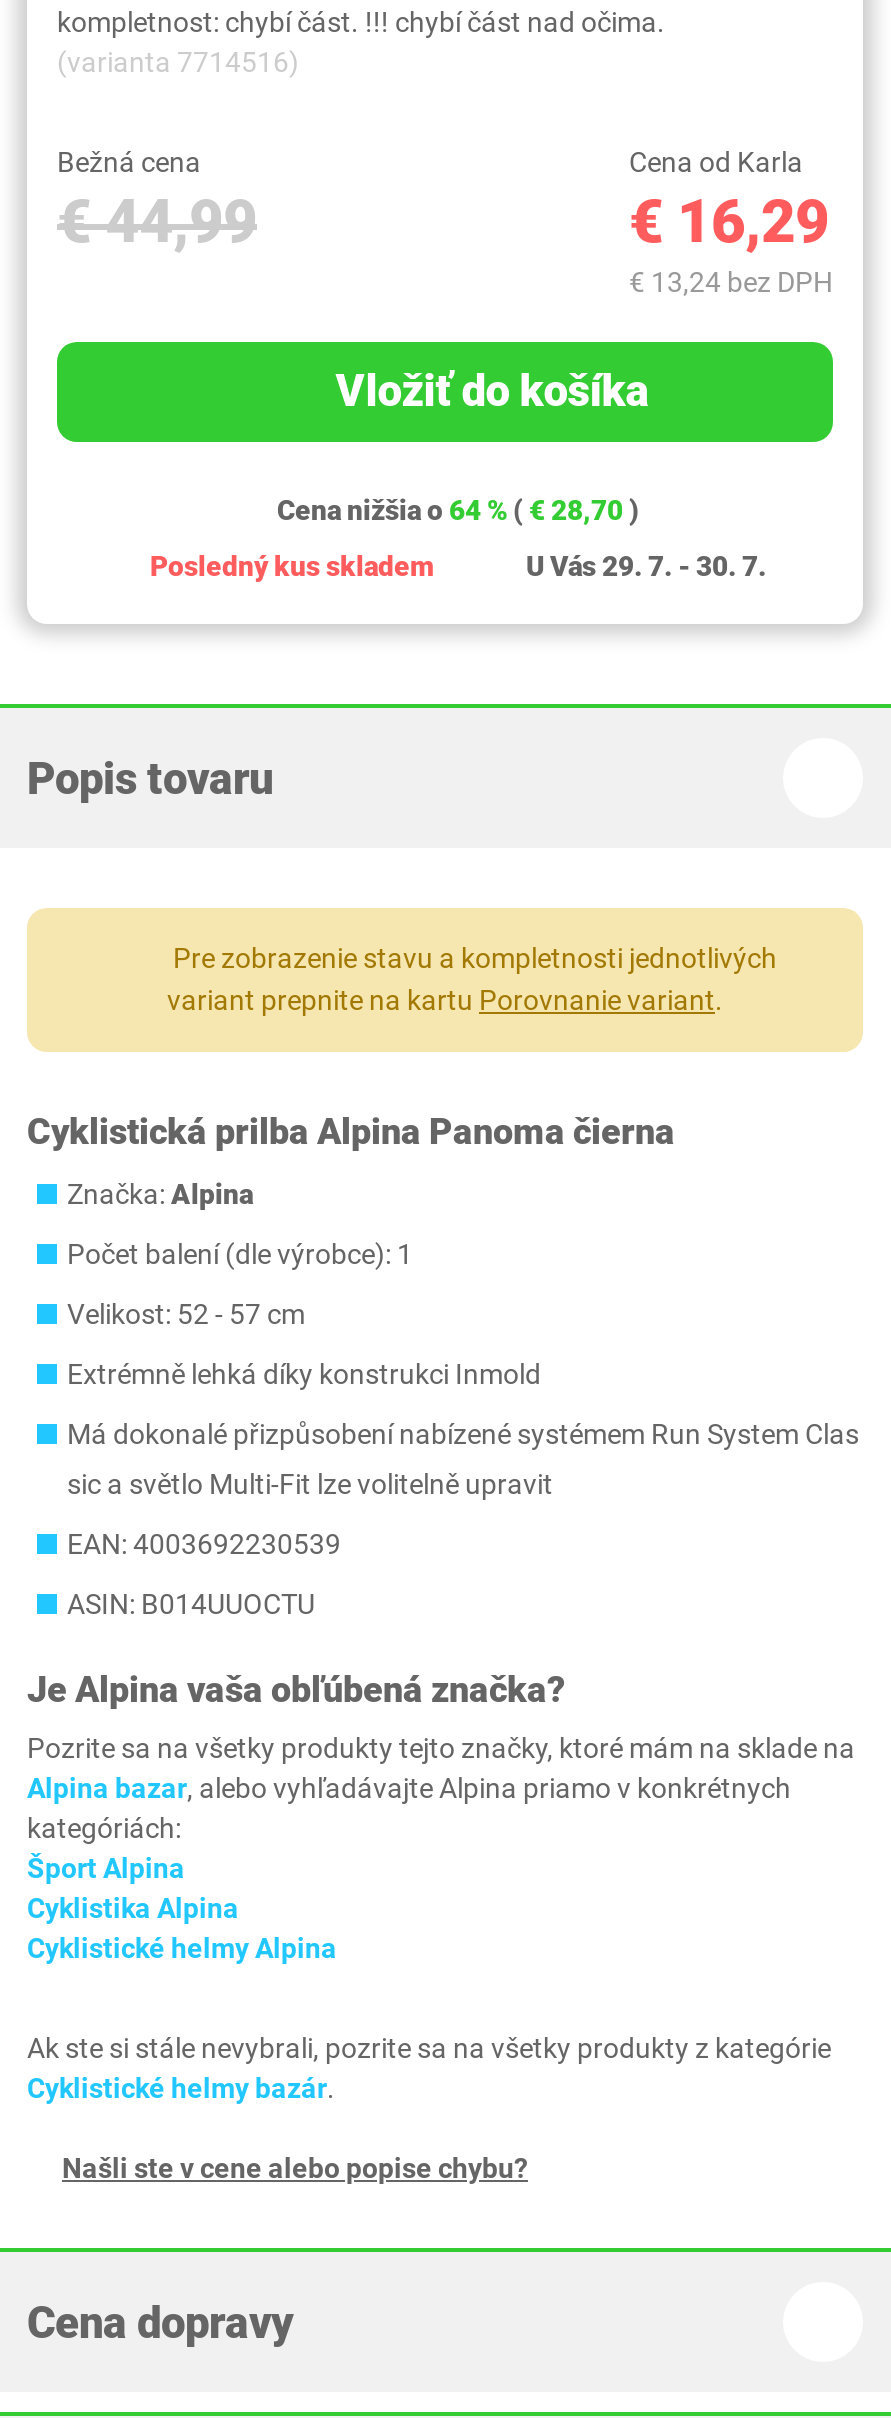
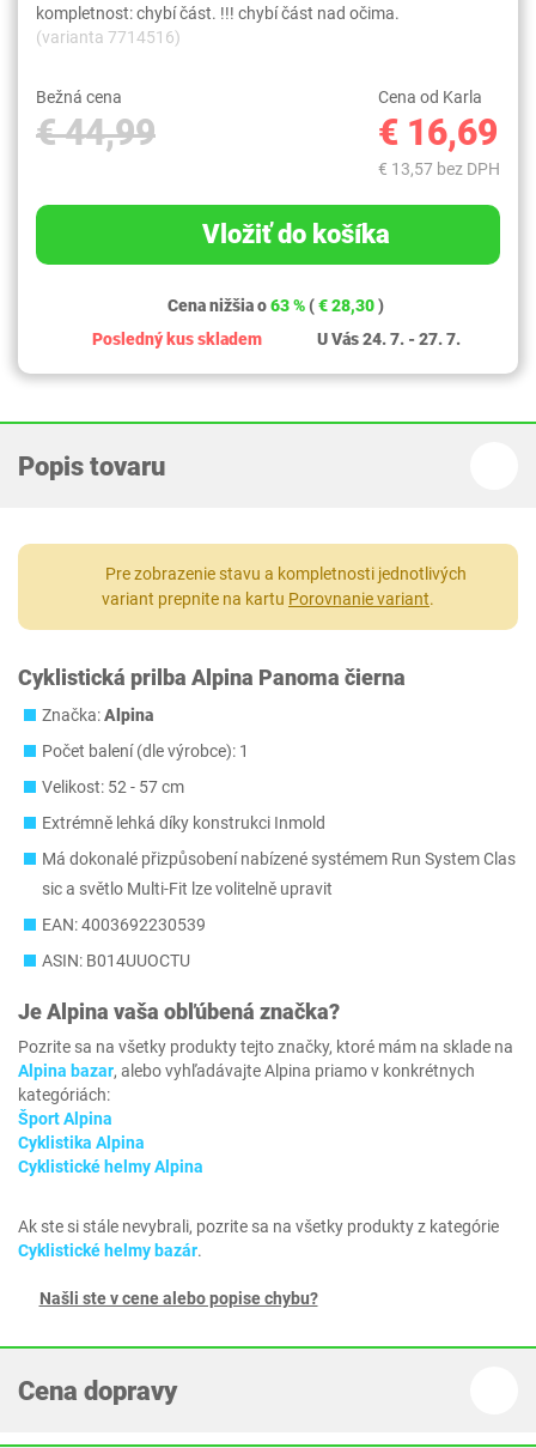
- € 16,29
+ € 16,69

- € 13,24 bez DPH
+ € 13,57 bez DPH

- Cena nižšia o 64 % (€ 28,70)
+ Cena nižšia o 63 % (€ 28,30)

- U Vás 29. 7. - 30. 7.
+ U Vás 24. 7. - 27. 7.
